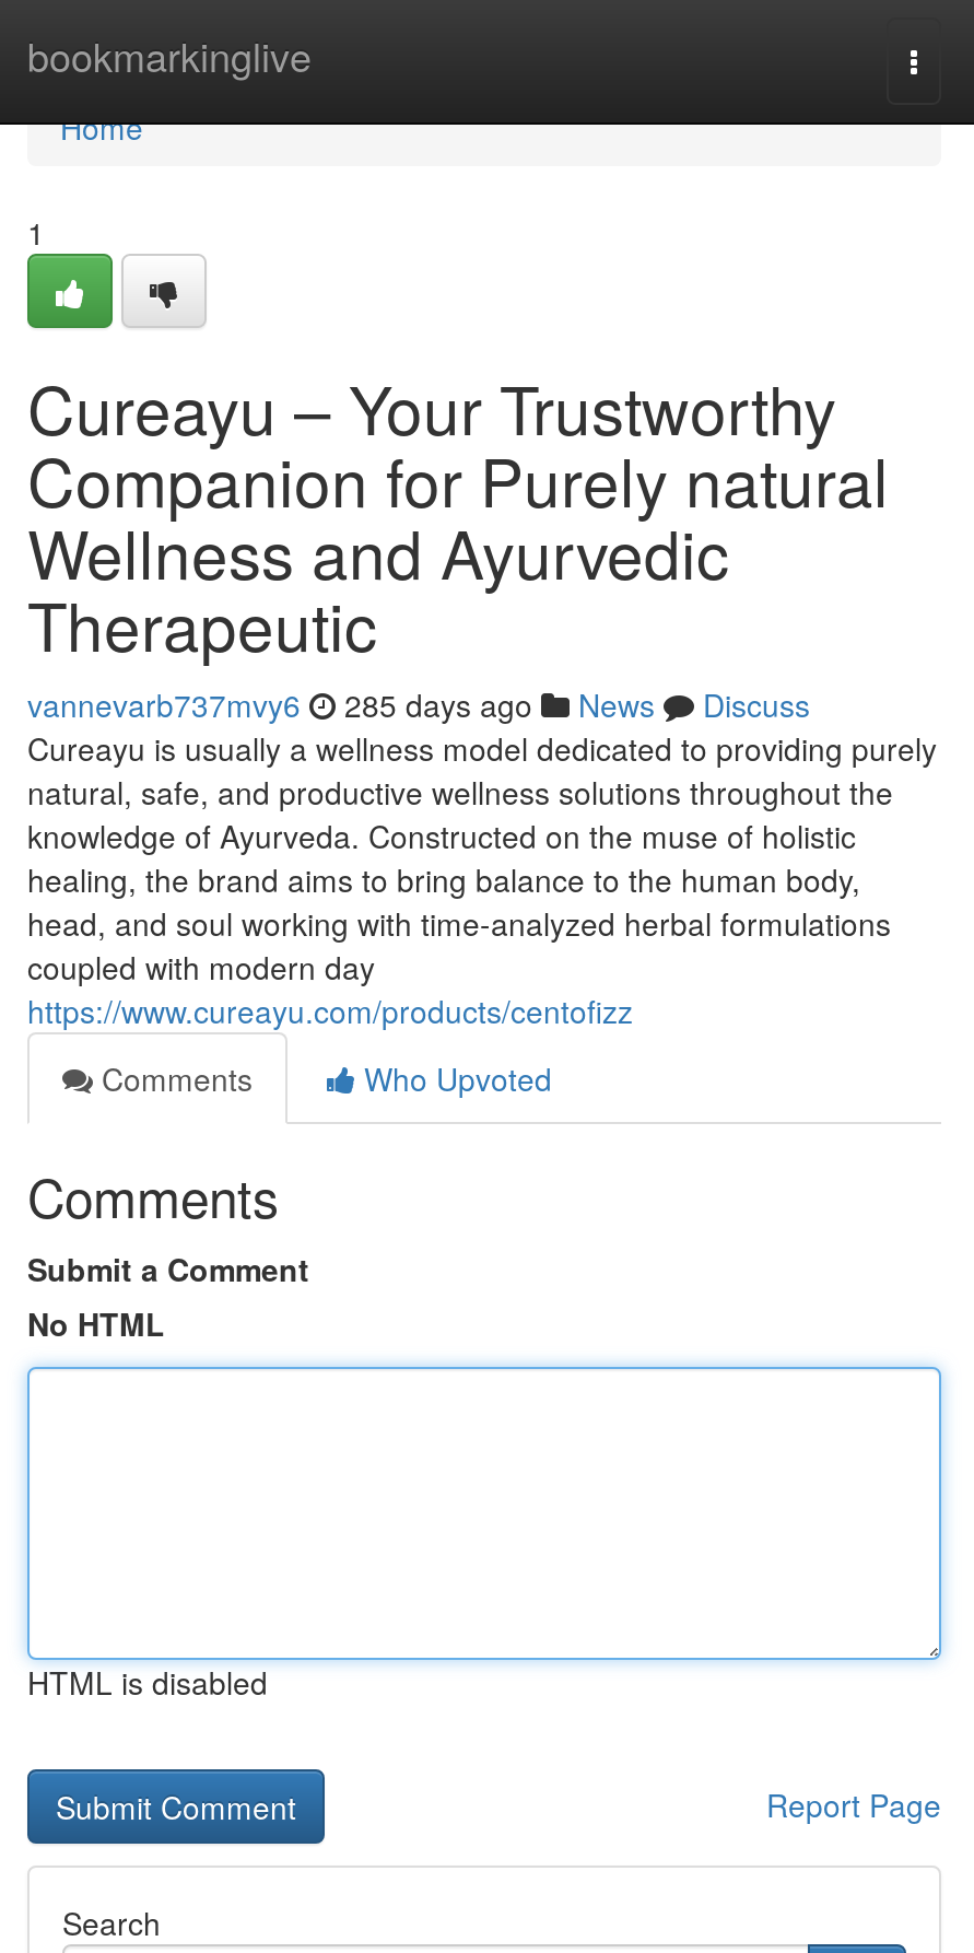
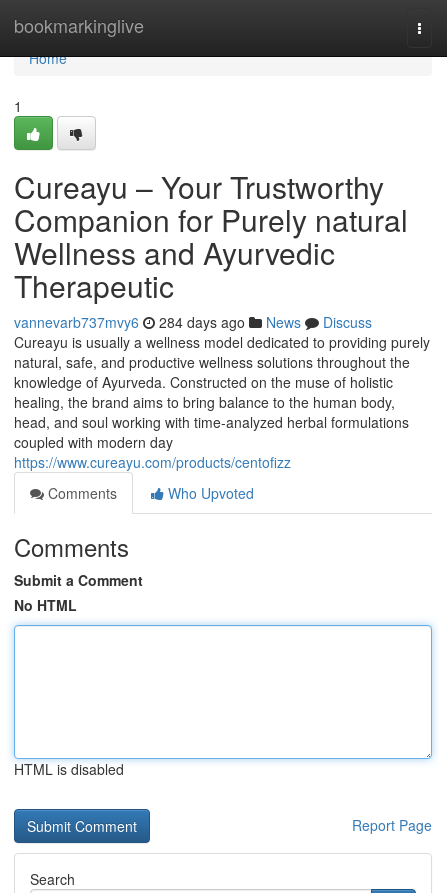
- vannevarb737mvy6 285 days ago News Discuss
+ vannevarb737mvy6 284 days ago News Discuss
